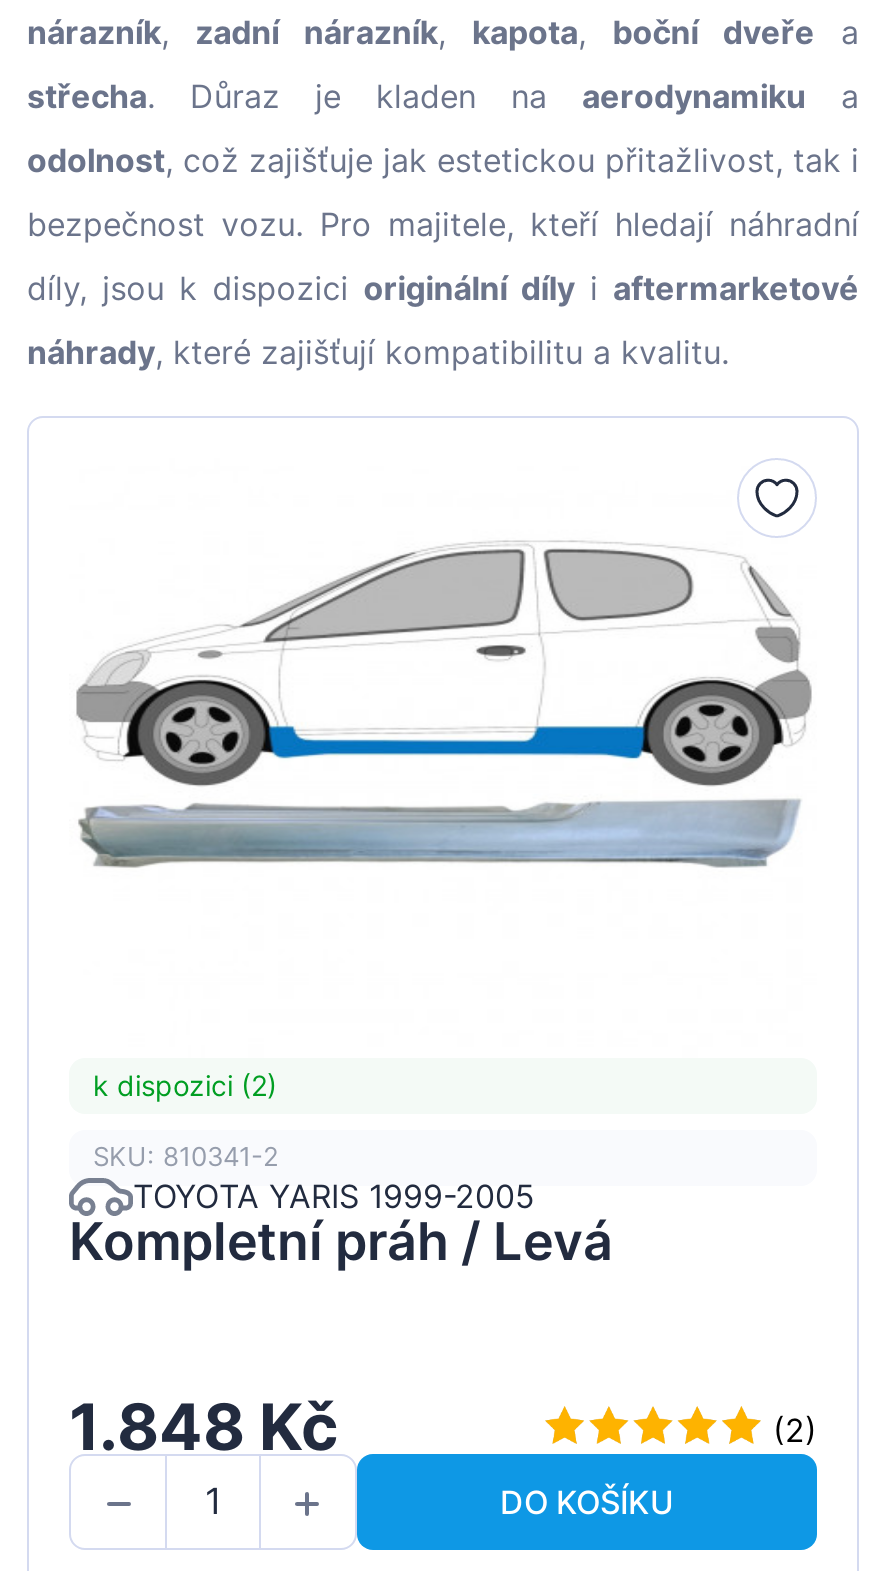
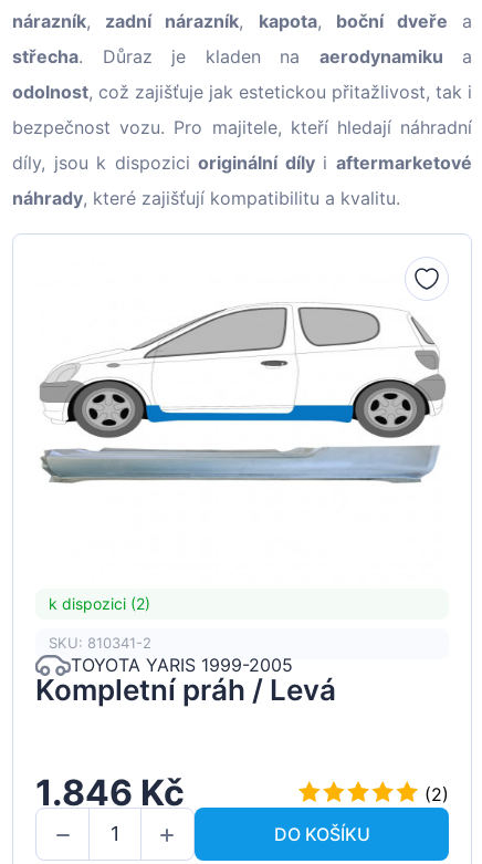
- 1.848 Kč
+ 1.846 Kč
